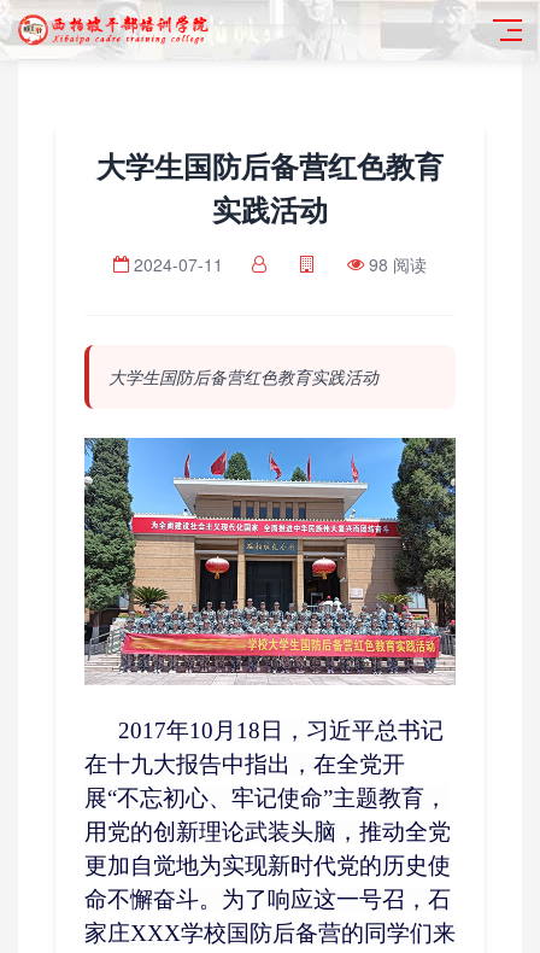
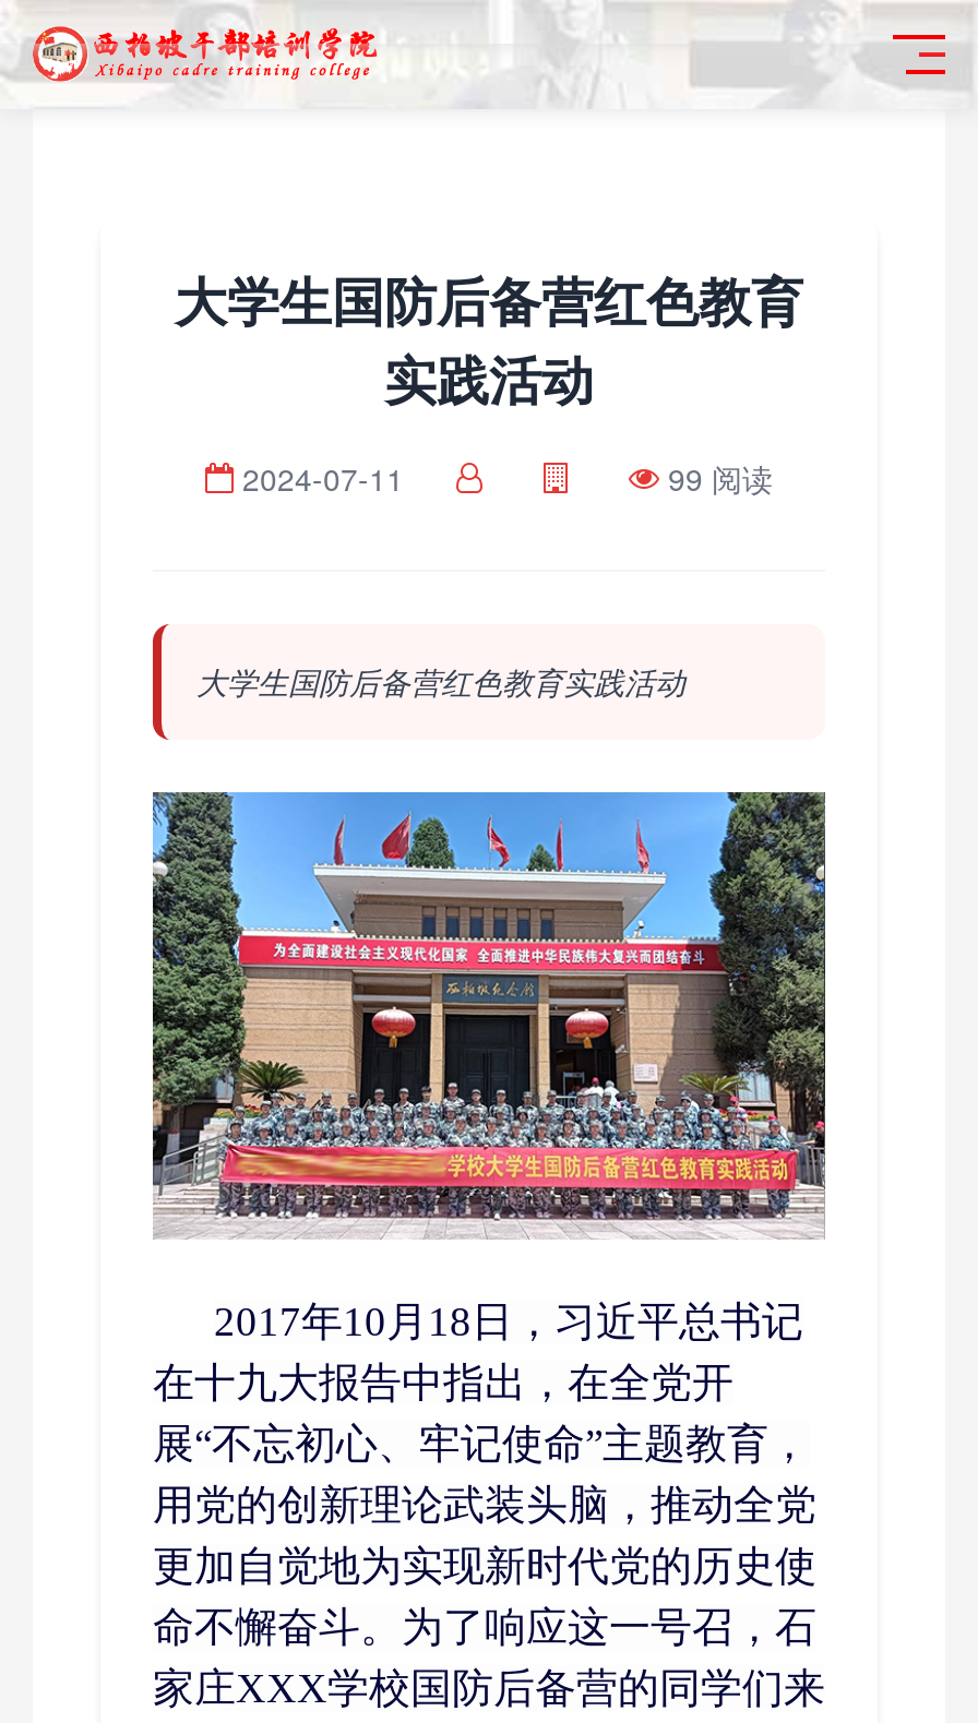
- 98 阅读
+ 99 阅读
